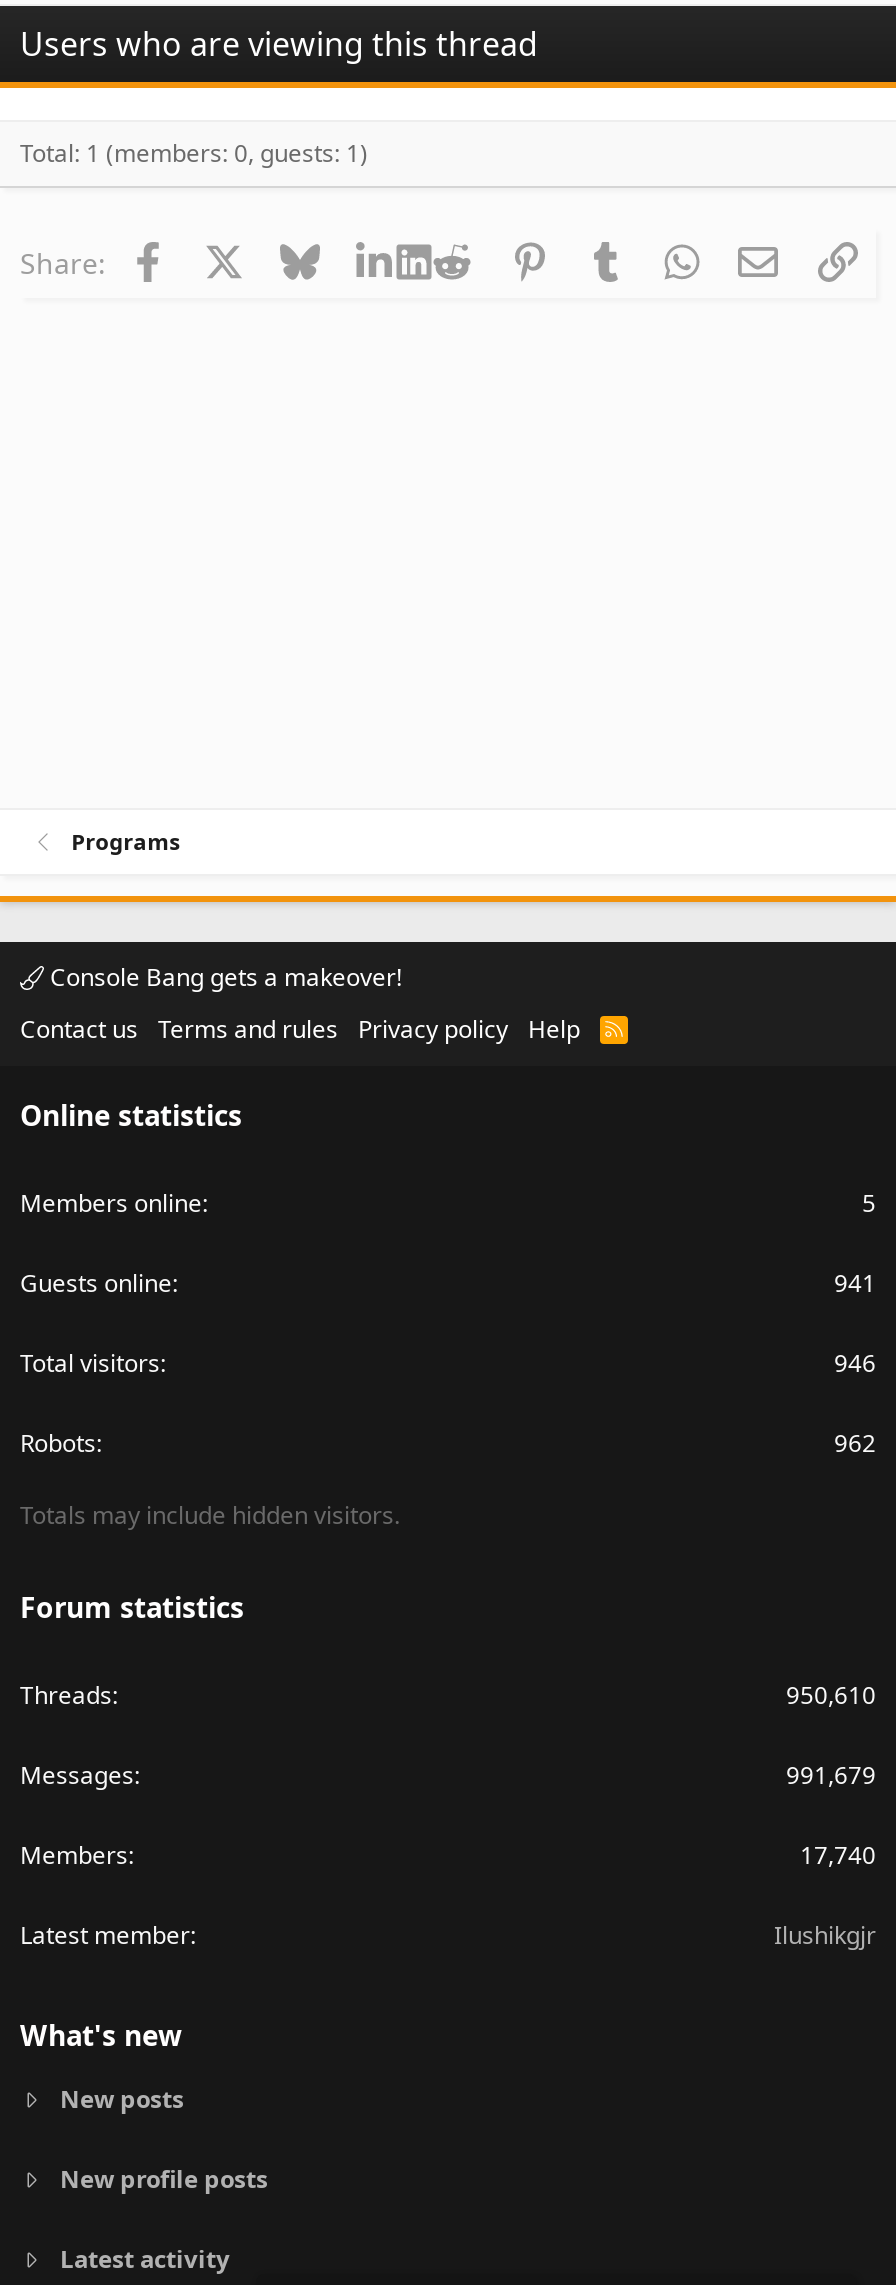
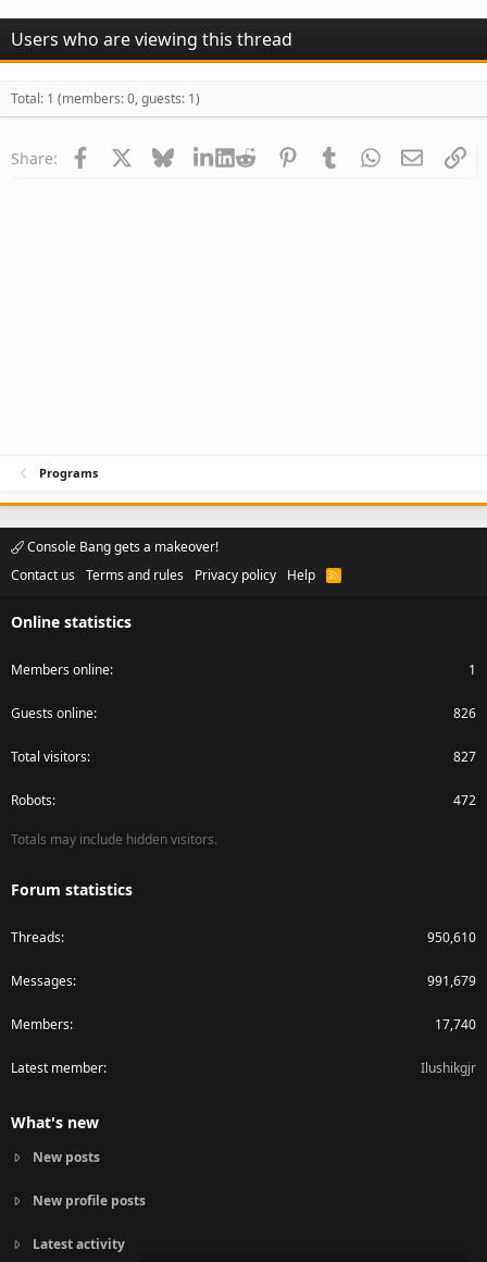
- 5
+ 1

- 941
+ 826

- 946
+ 827

- 962
+ 472
